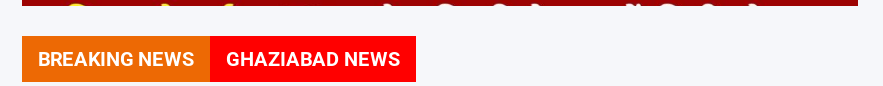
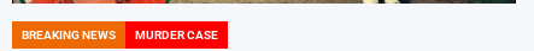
- GHAZIABAD NEWS
+ MURDER CASE
